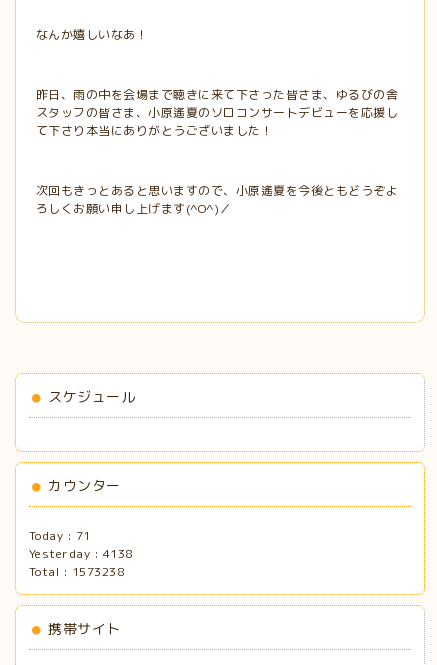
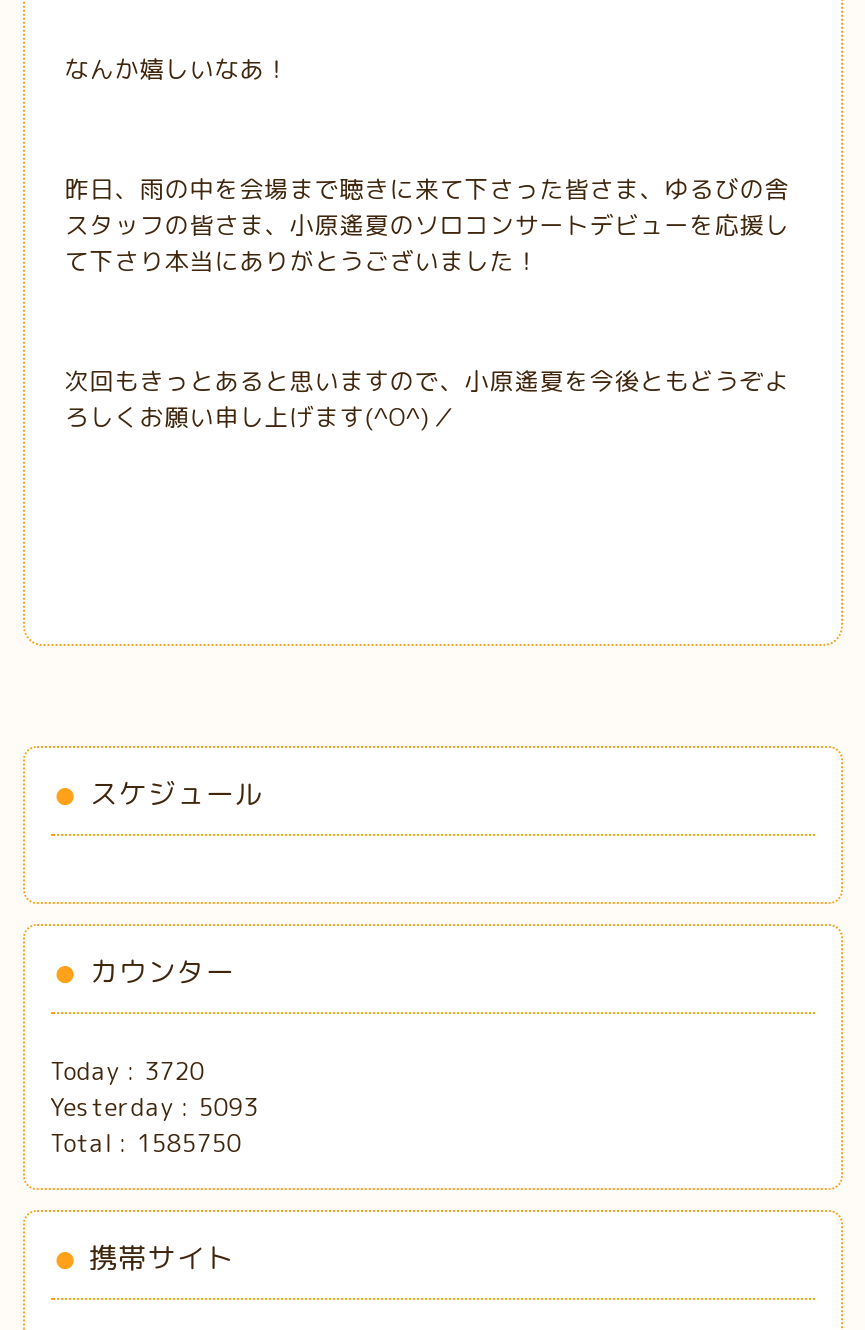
- Today : 71
+ Today : 3720

- Yesterday : 4138
+ Yesterday : 5093

- Total : 1573238
+ Total : 1585750
